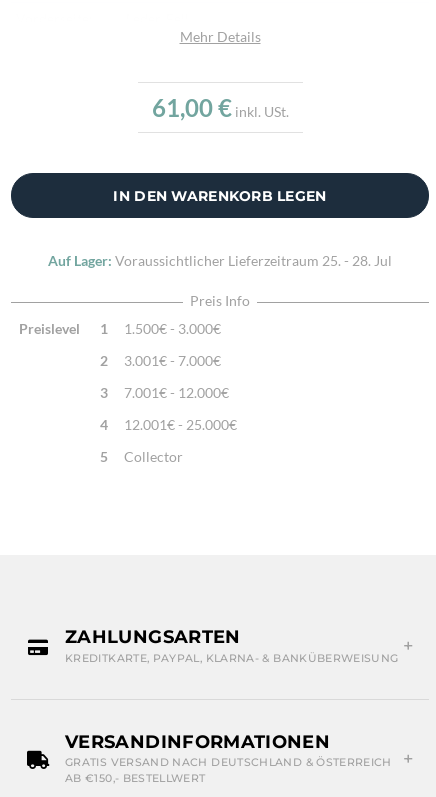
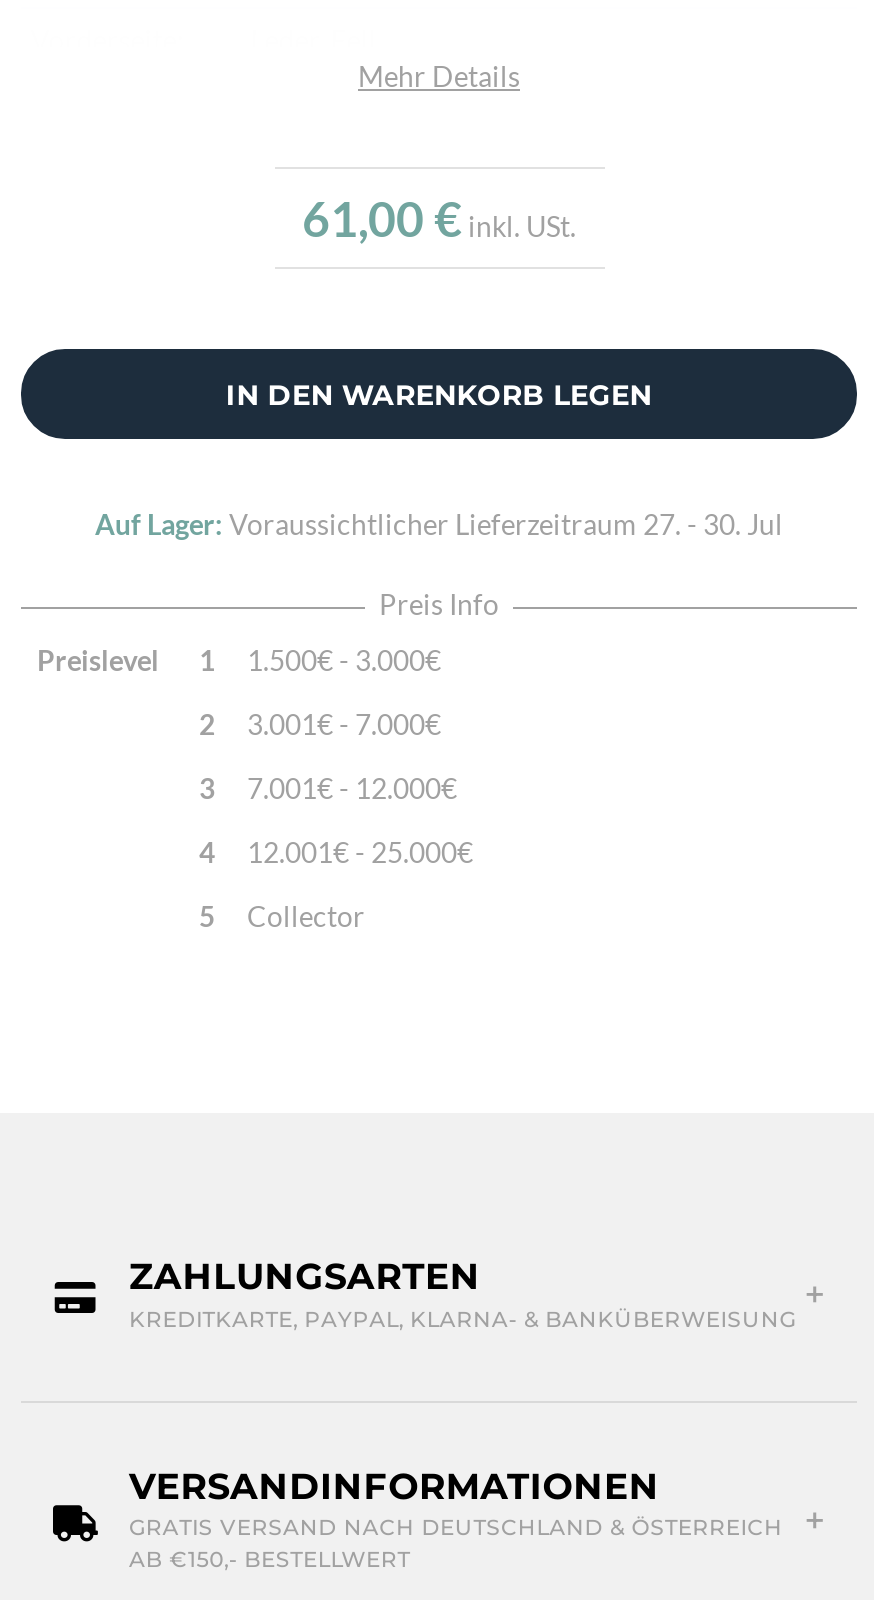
- Auf Lager: Voraussichtlicher Lieferzeitraum 25. - 28. Jul
+ Auf Lager: Voraussichtlicher Lieferzeitraum 27. - 30. Jul
